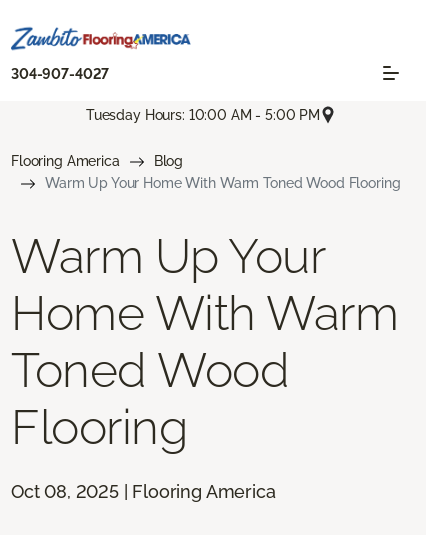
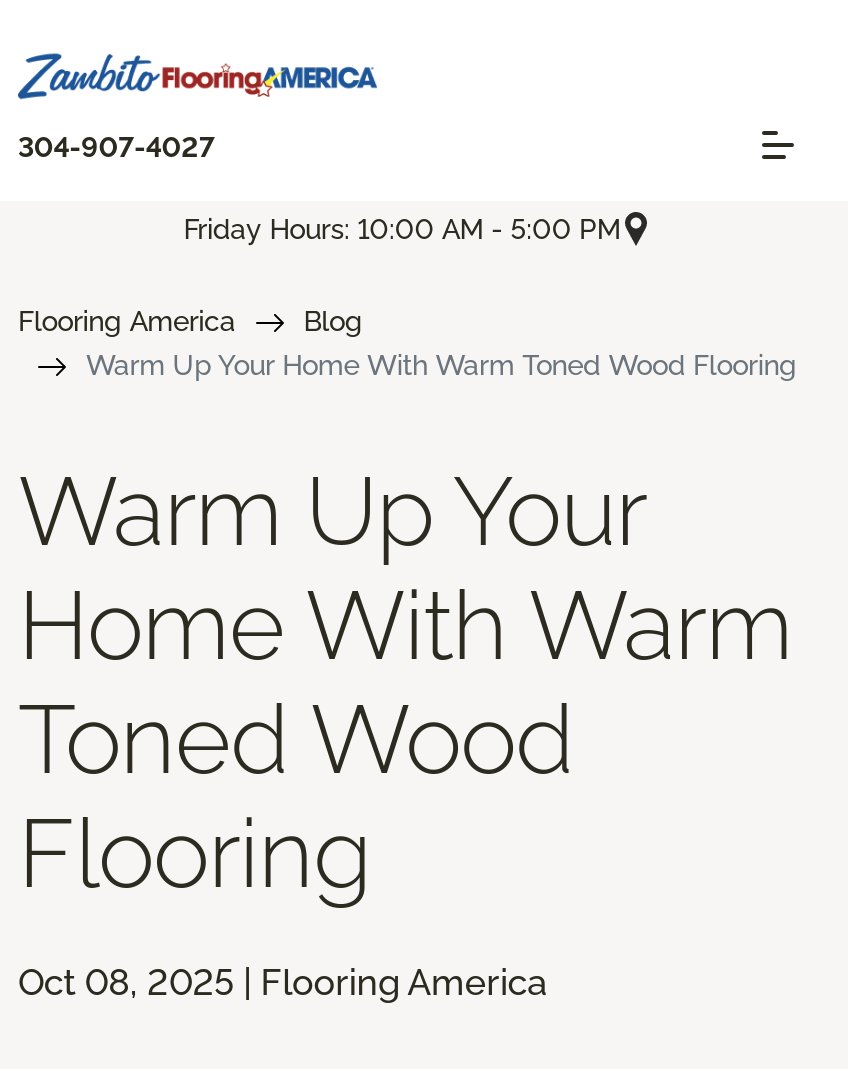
- Tuesday Hours: 10:00 AM - 5:00 PM
+ Friday Hours: 10:00 AM - 5:00 PM
